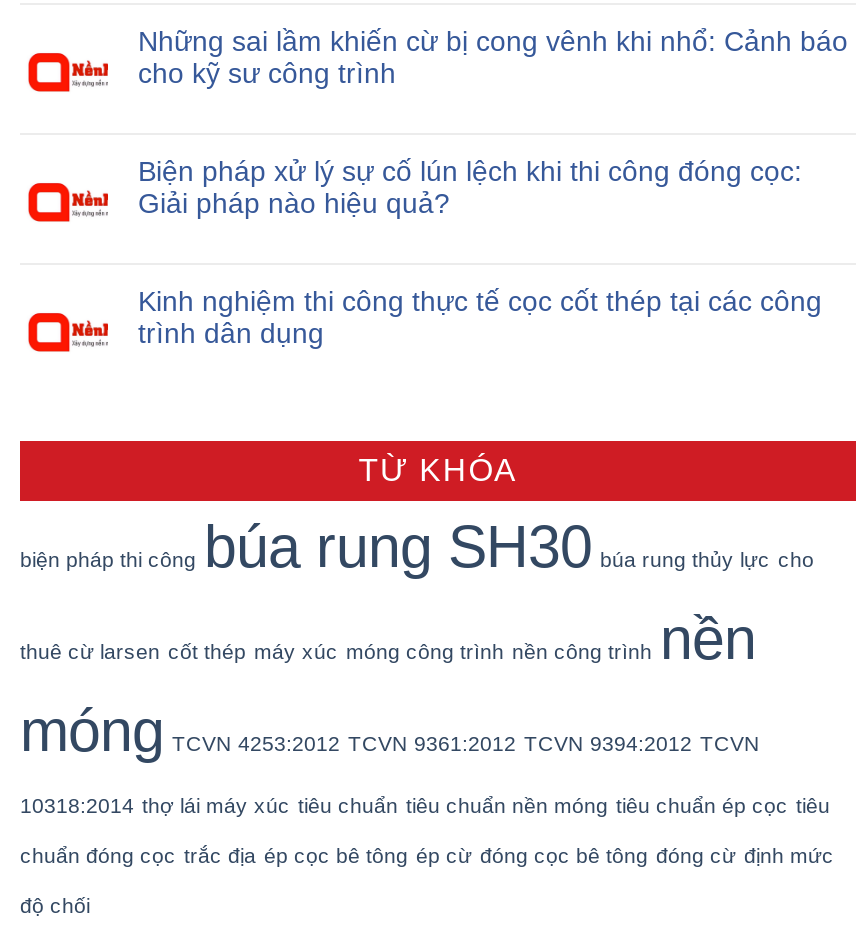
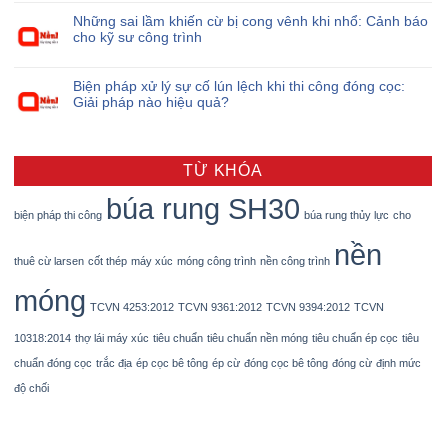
- Kinh nghiệm thi công thực tế cọc cốt thép tại các công
- trình dân dụng
